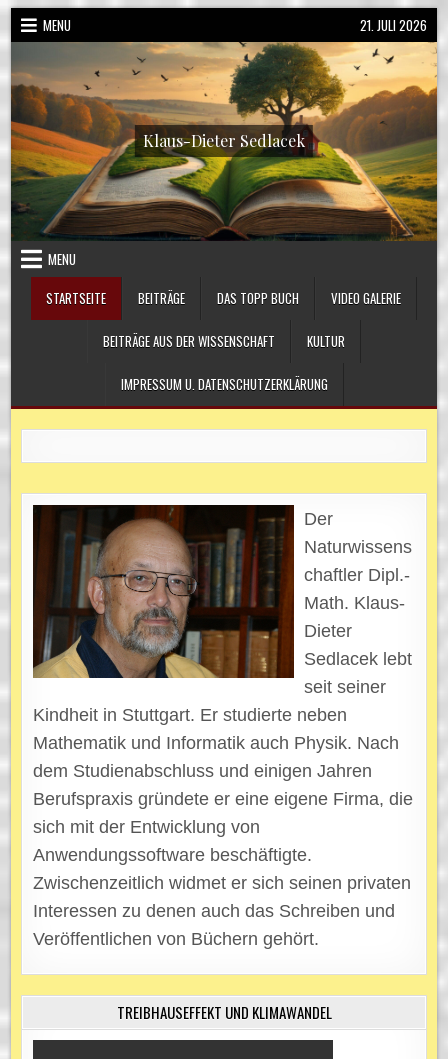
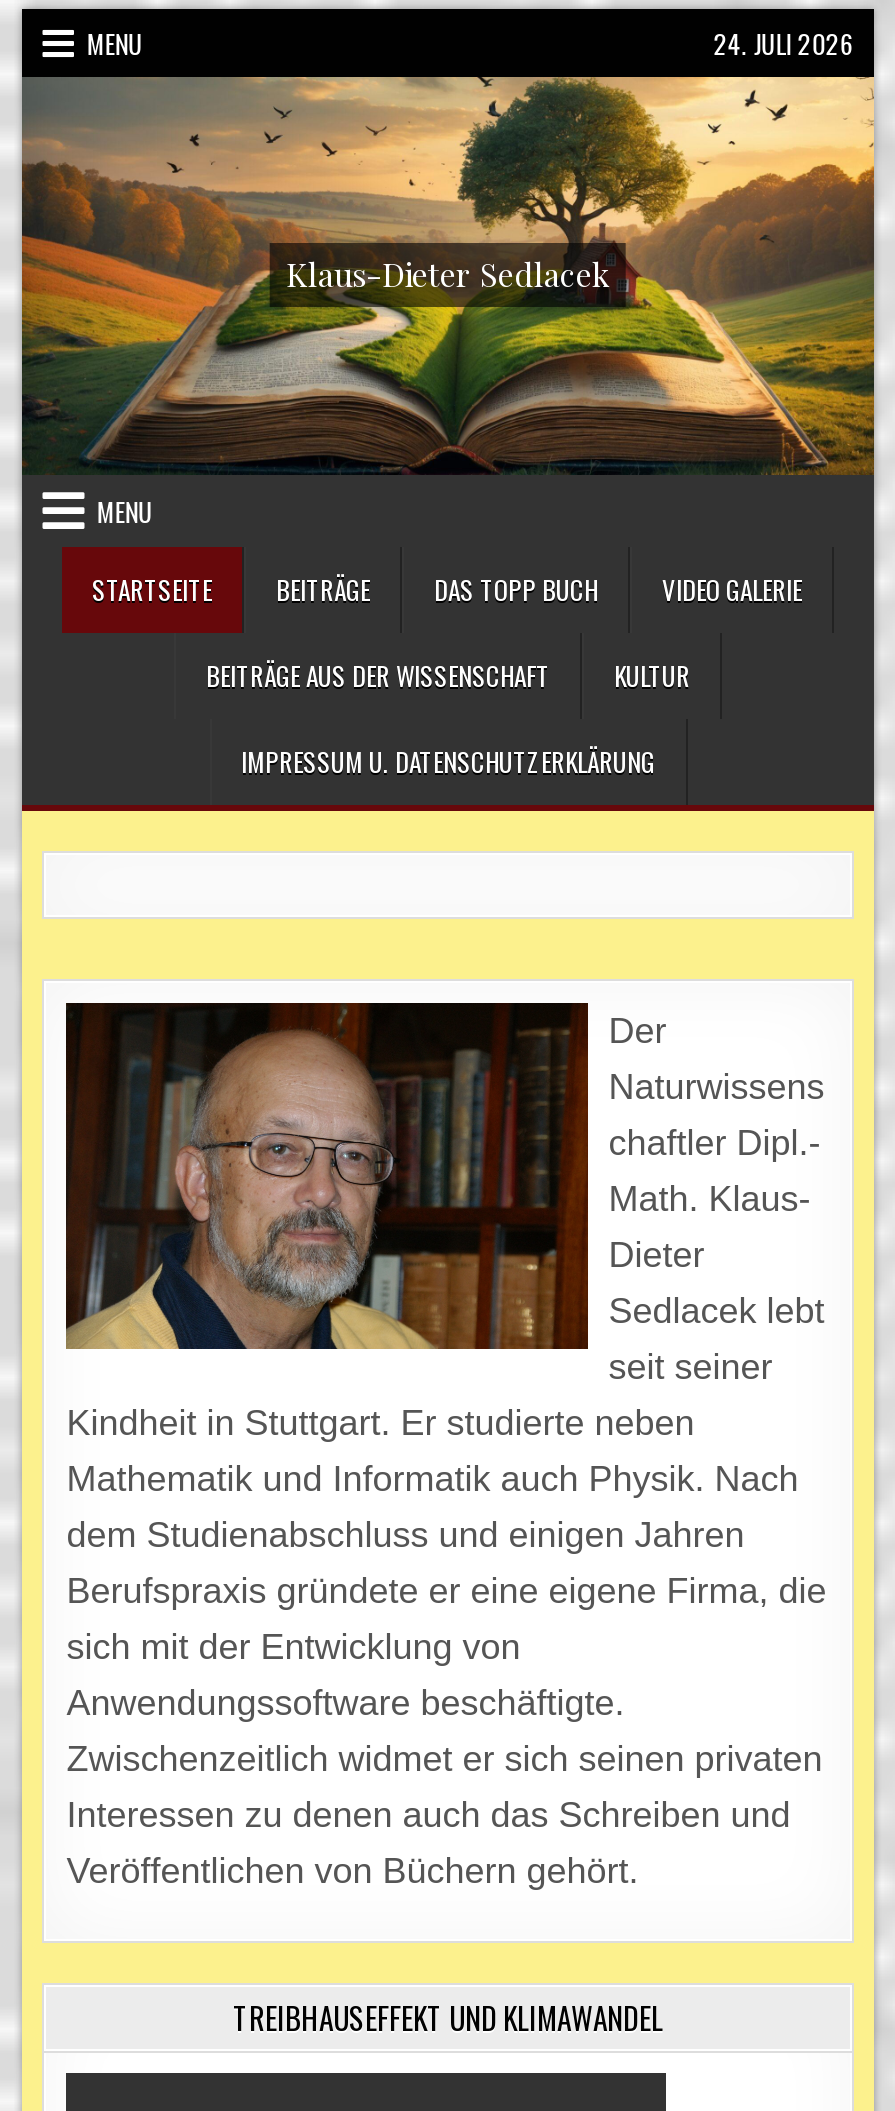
- 21. JULI 2026
+ 24. JULI 2026
